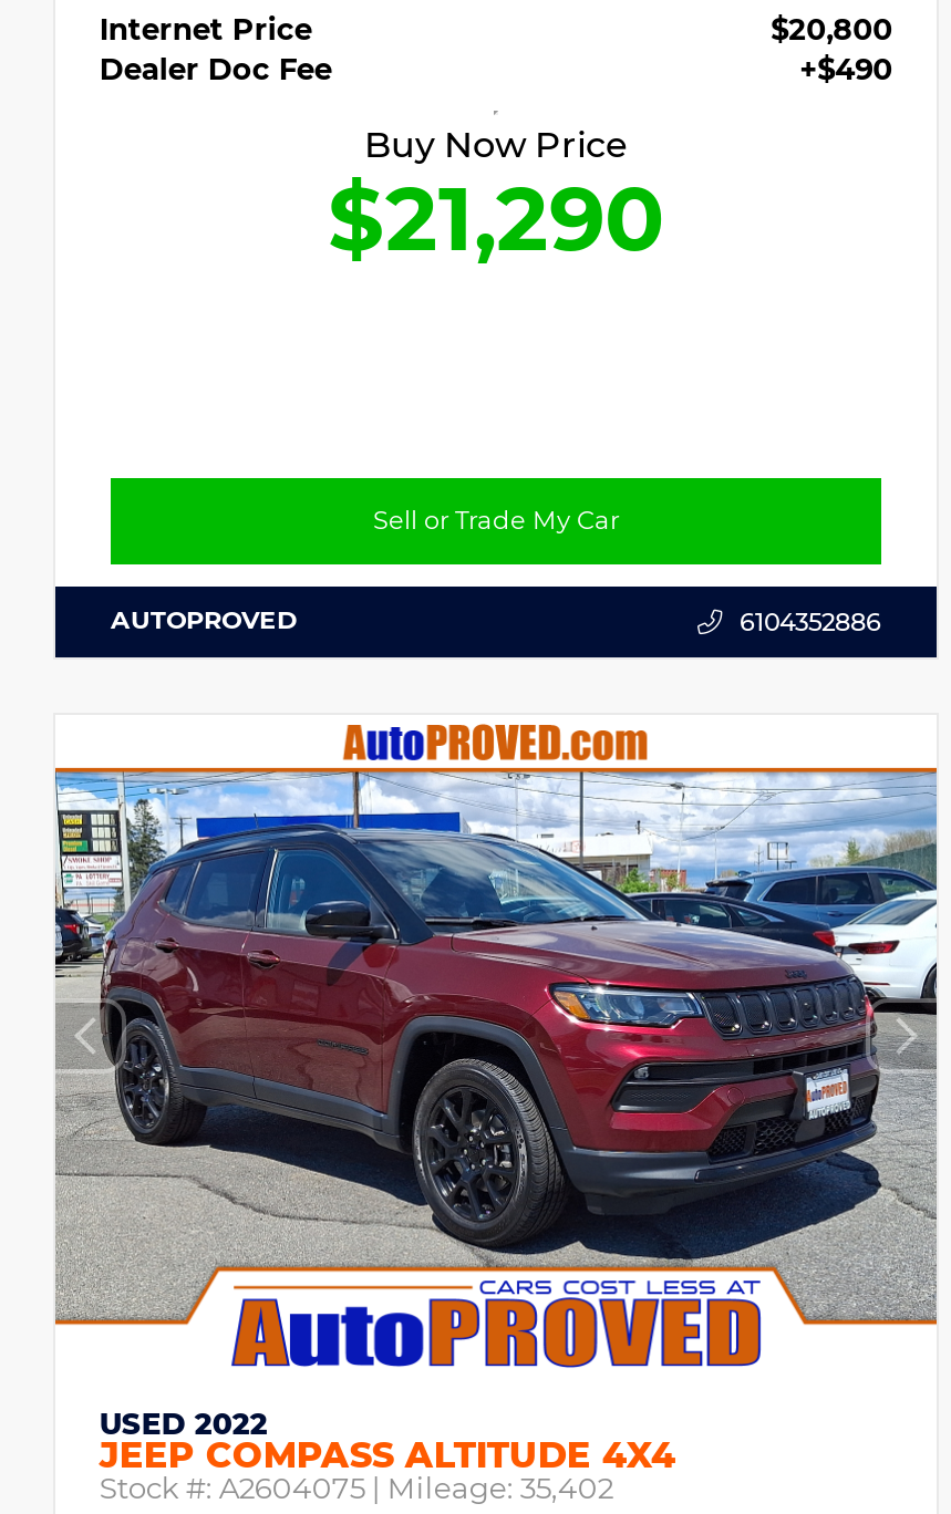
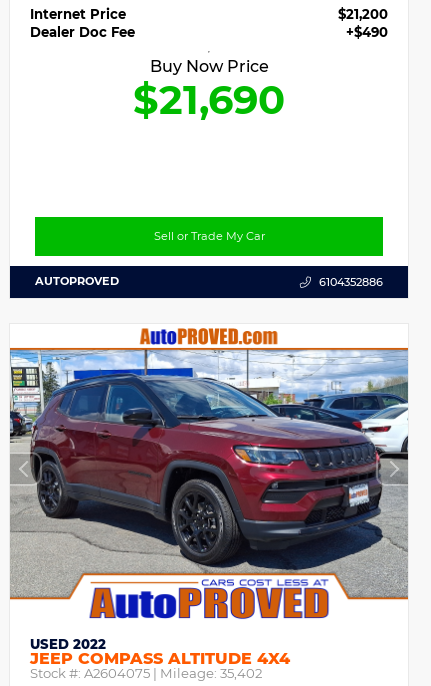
- $20,800
+ $21,200

- $21,290
+ $21,690
